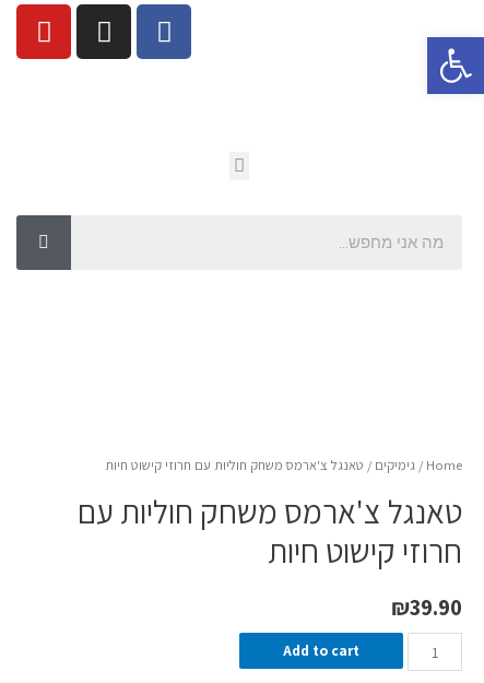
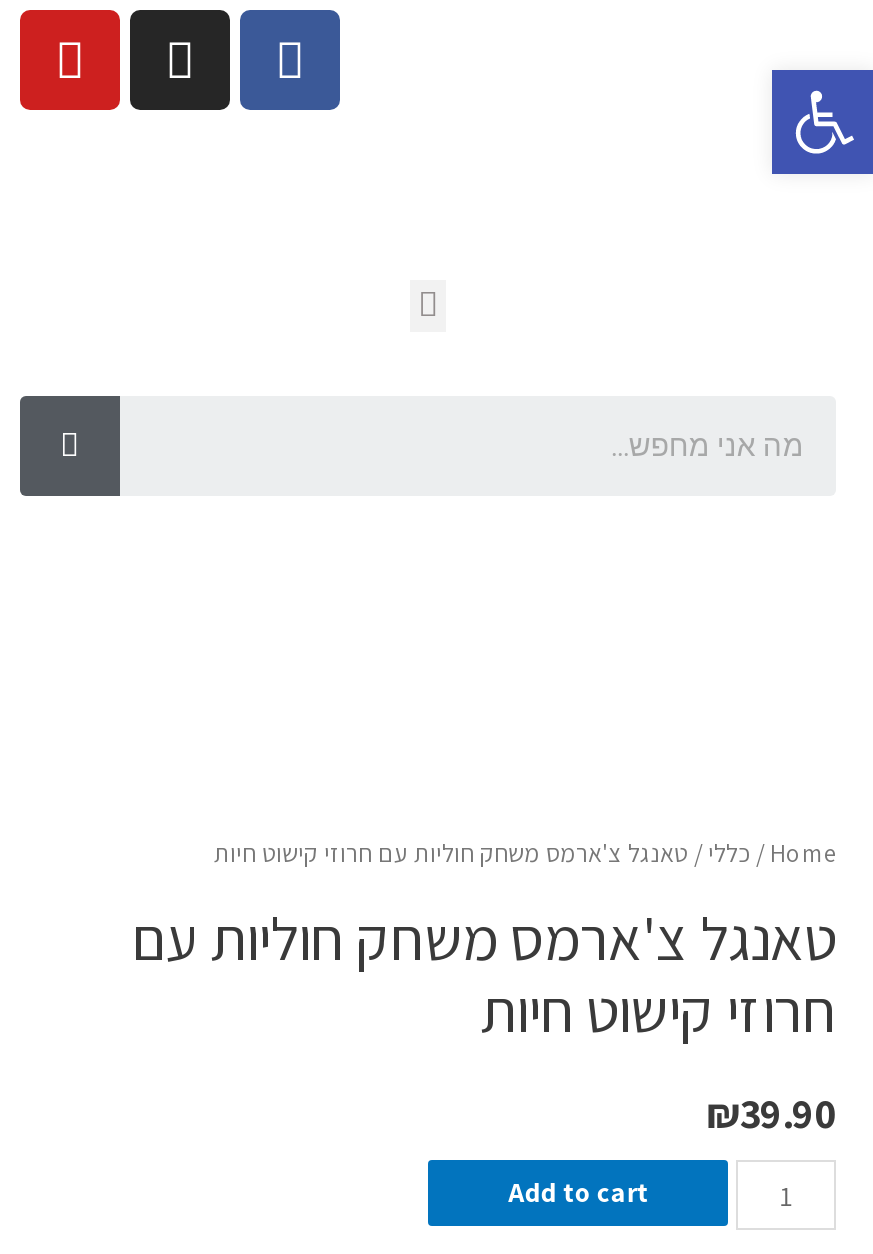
- / גימיקים / טאנגל צ'ארמס משחק חוליות עם חרוזי קישוט חיות
+ / כללי / טאנגל צ'ארמס משחק חוליות עם חרוזי קישוט חיות
